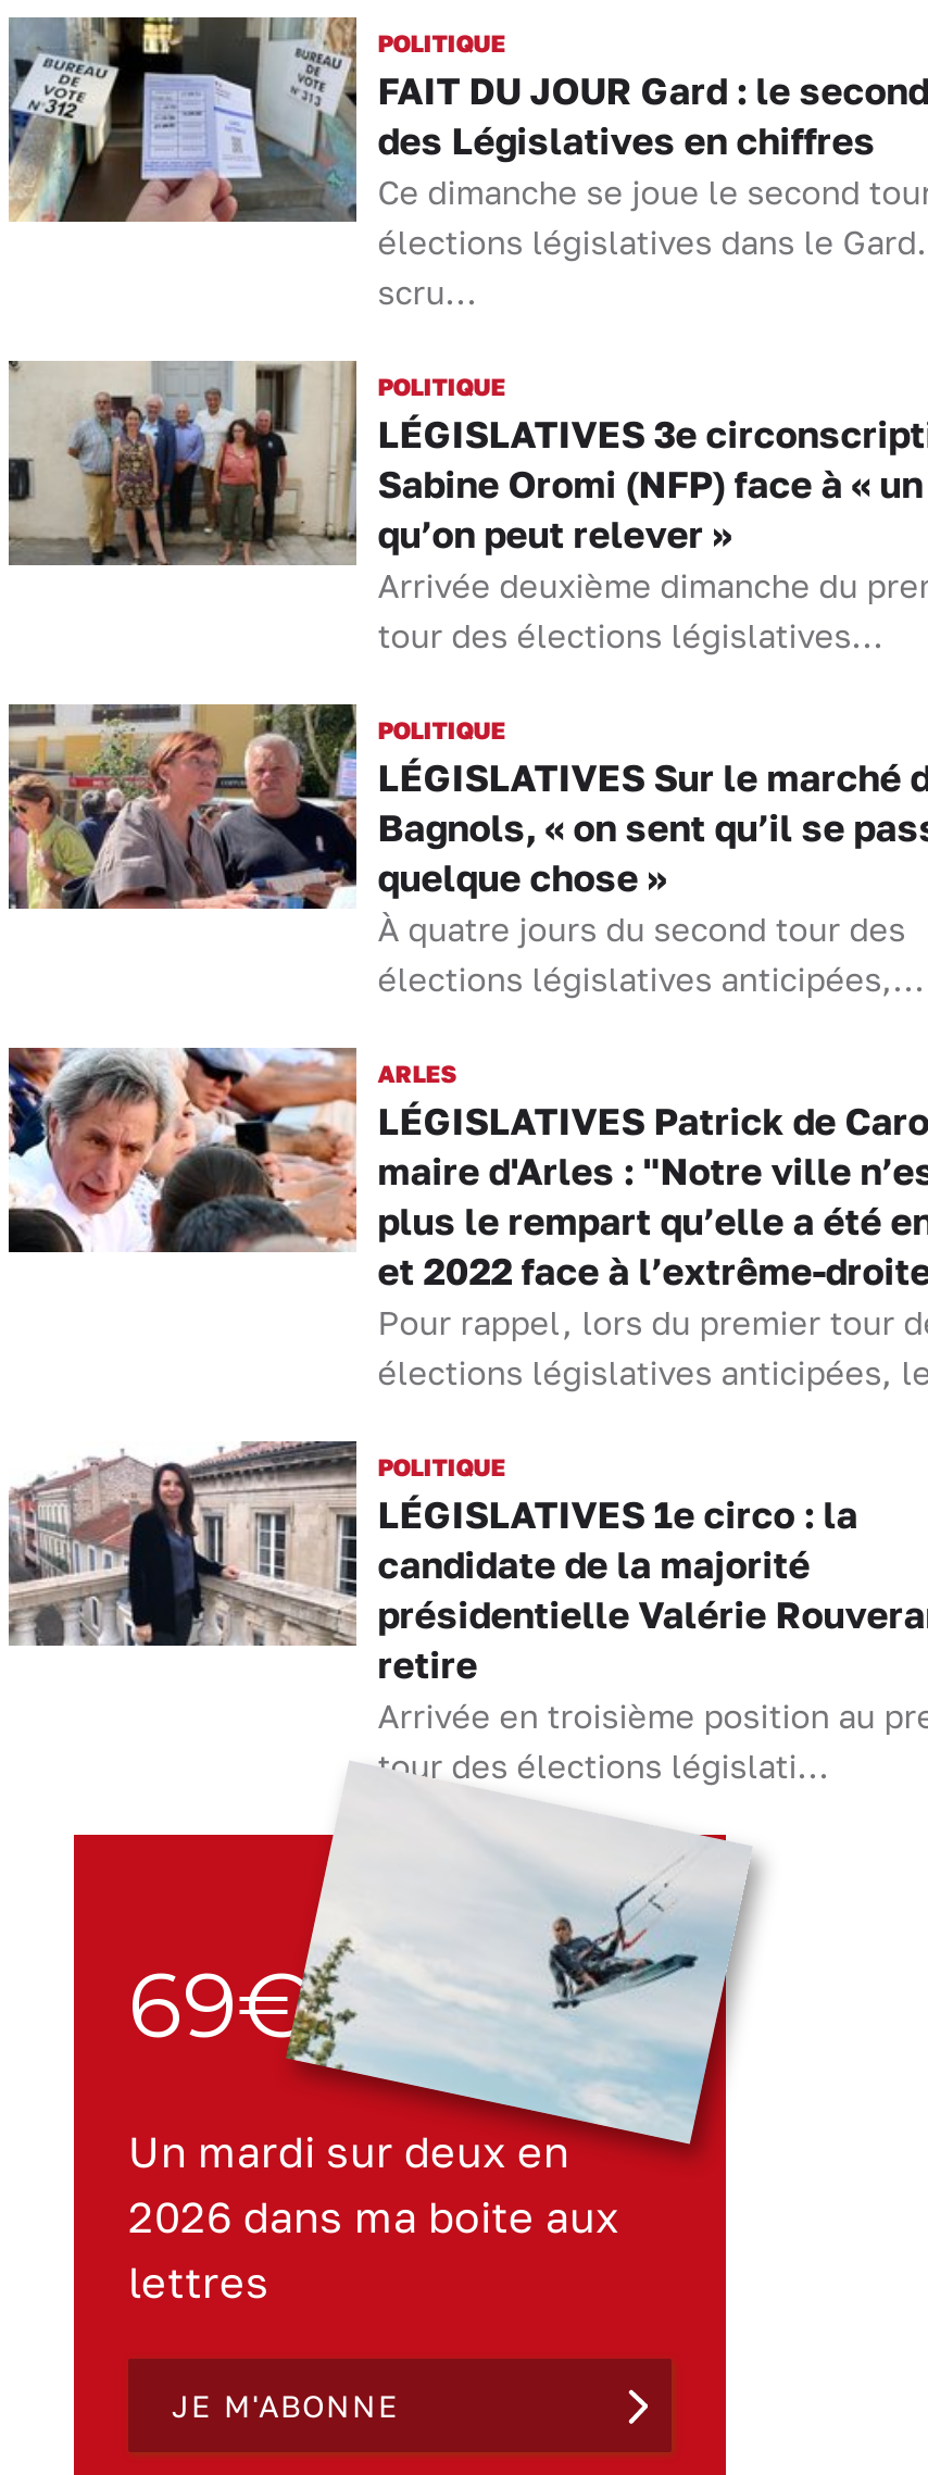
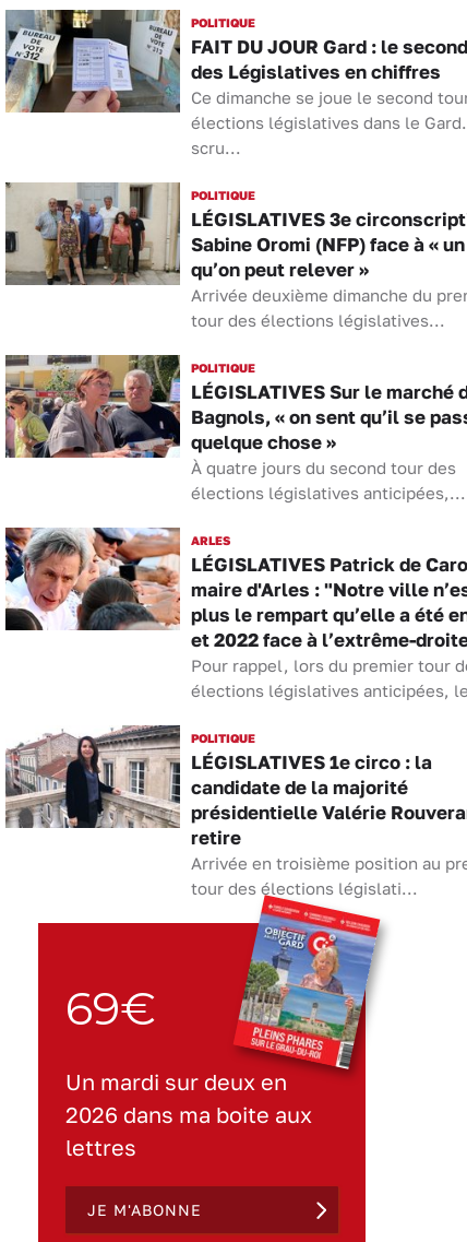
- [image]
+ [image]
